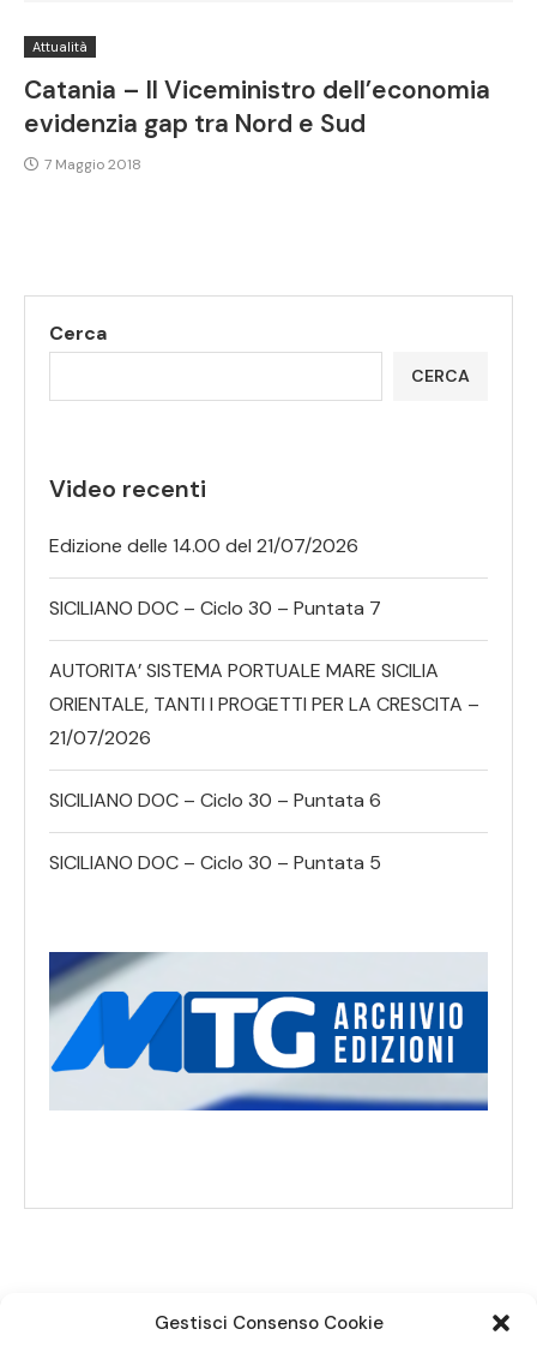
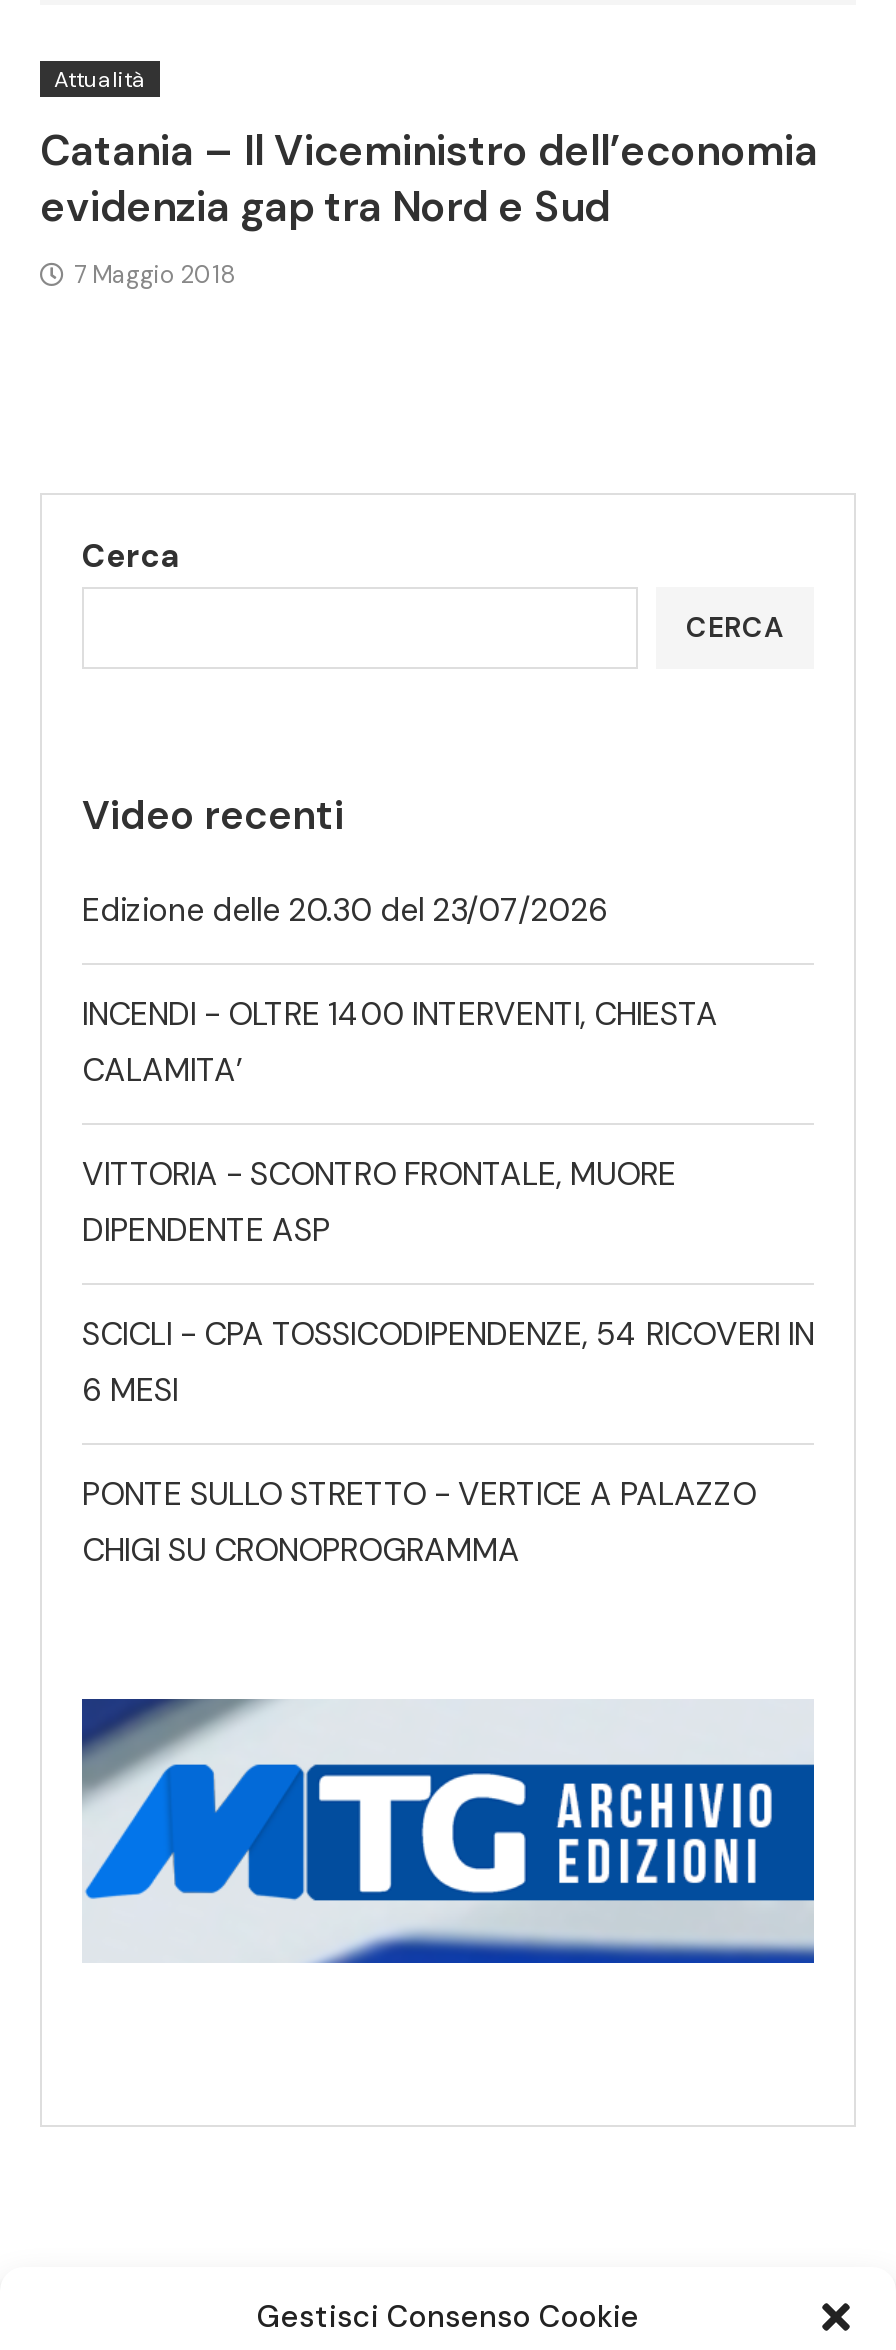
- Edizione delle 14.00 del 21/07/2026
+ Edizione delle 20.30 del 23/07/2026

- SICILIANO DOC – Ciclo 30 – Puntata 7
+ INCENDI - OLTRE 1400 INTERVENTI, CHIESTA
+ CALAMITA’

- AUTORITA’ SISTEMA PORTUALE MARE SICILIA
- ORIENTALE, TANTI I PROGETTI PER LA CRESCITA –
- 21/07/2026
+ VITTORIA - SCONTRO FRONTALE, MUORE
+ DIPENDENTE ASP

- SICILIANO DOC – Ciclo 30 – Puntata 6
+ SCICLI - CPA TOSSICODIPENDENZE, 54 RICOVERI IN
+ 6 MESI

- SICILIANO DOC – Ciclo 30 – Puntata 5
+ PONTE SULLO STRETTO - VERTICE A PALAZZO
+ CHIGI SU CRONOPROGRAMMA
